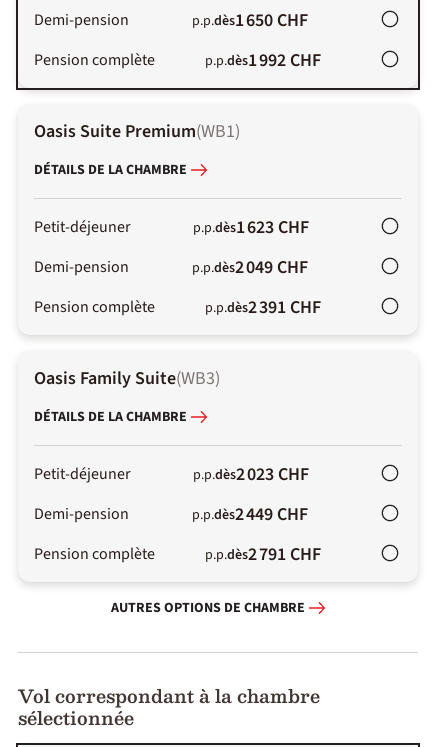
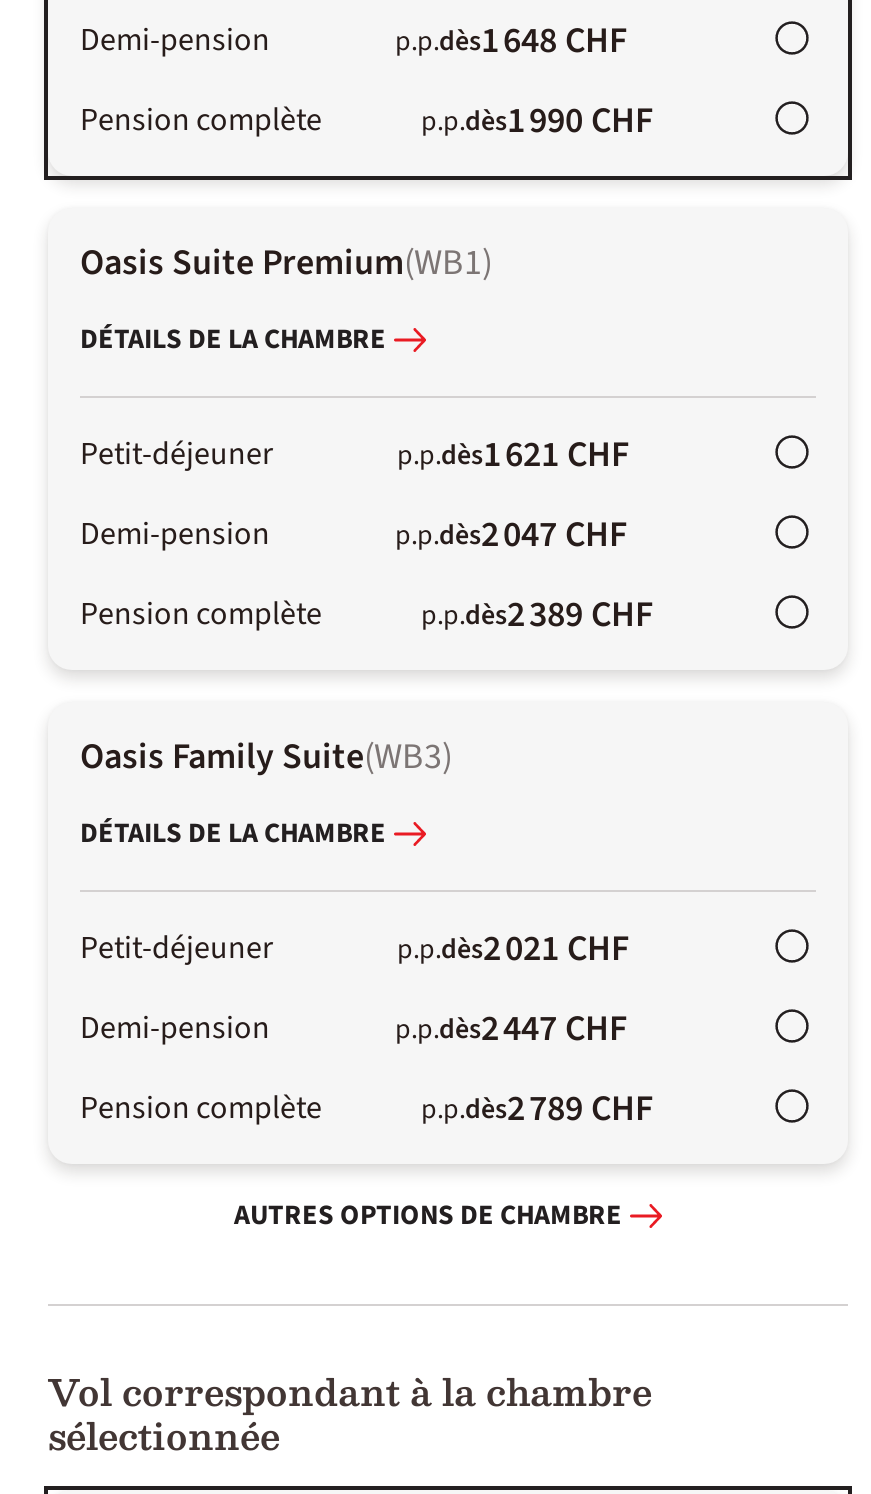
- p.p.dès1 650 CHF
+ p.p.dès1 648 CHF

- p.p.dès1 992 CHF
+ p.p.dès1 990 CHF

- p.p.dès1 623 CHF
+ p.p.dès1 621 CHF

- p.p.dès2 049 CHF
+ p.p.dès2 047 CHF

- p.p.dès2 391 CHF
+ p.p.dès2 389 CHF

- p.p.dès2 023 CHF
+ p.p.dès2 021 CHF

- p.p.dès2 449 CHF
+ p.p.dès2 447 CHF

- p.p.dès2 791 CHF
+ p.p.dès2 789 CHF
